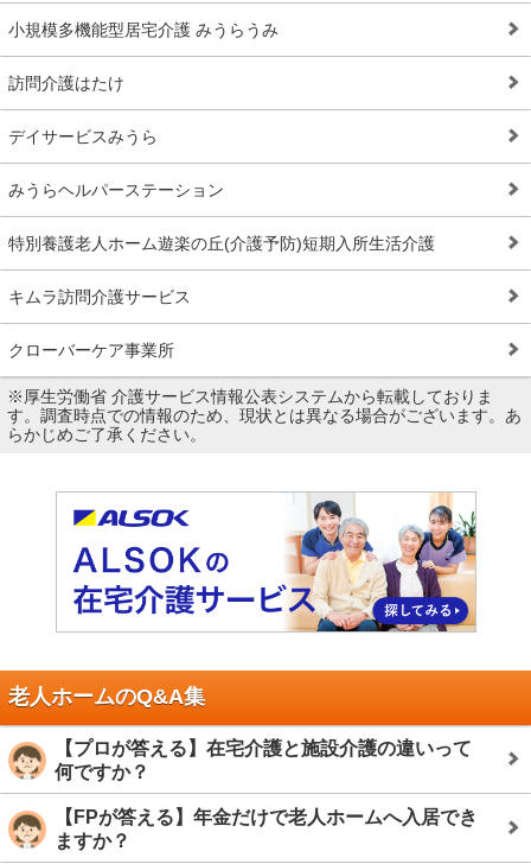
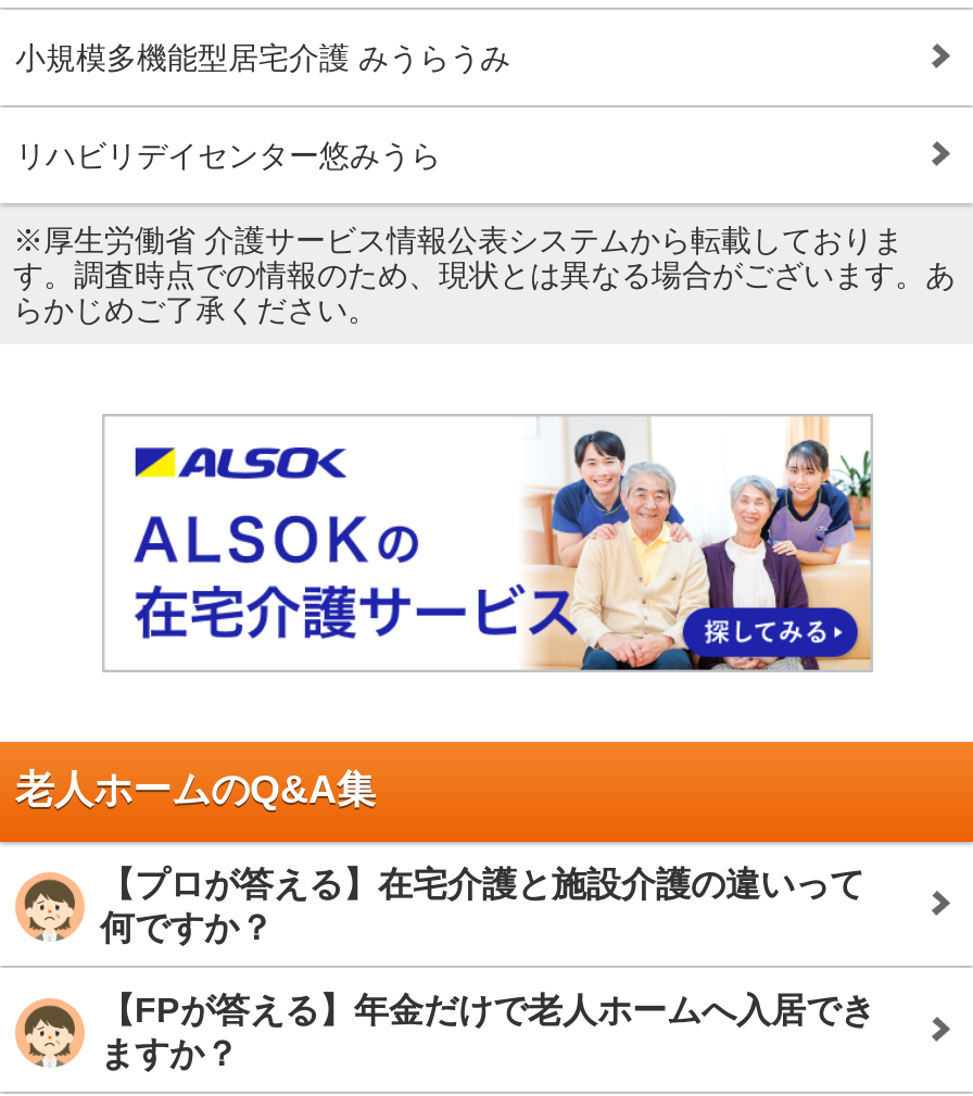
- 訪問介護はたけ
- デイサービスみうら
- みうらヘルパーステーション
- 特別養護老人ホーム遊楽の丘(介護予防)短期入所生活介護
- キムラ訪問介護サービス
- クローバーケア事業所
+ リハビリデイセンター悠みうら
